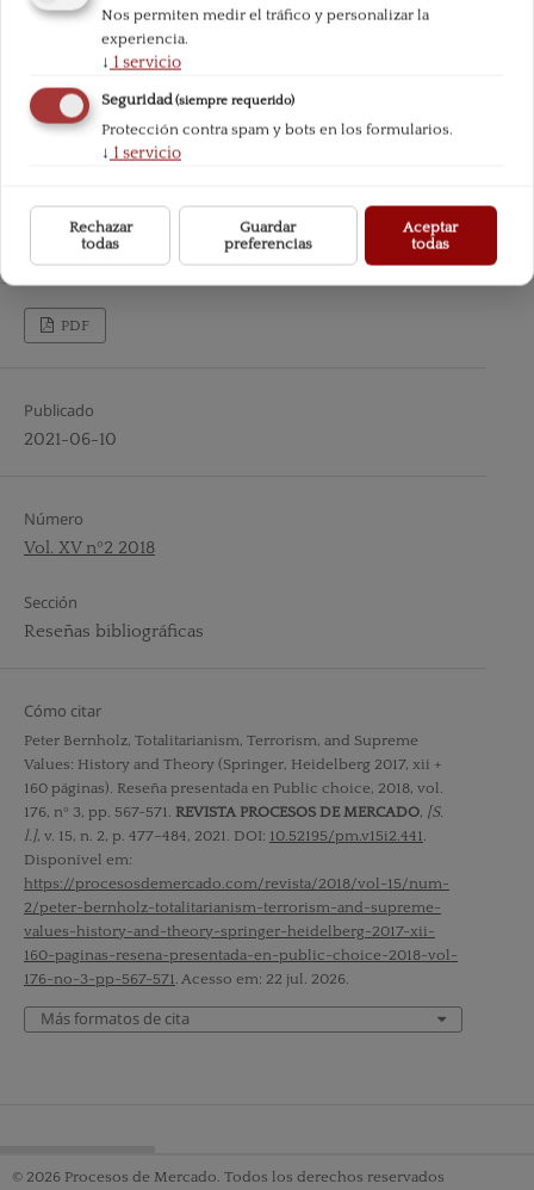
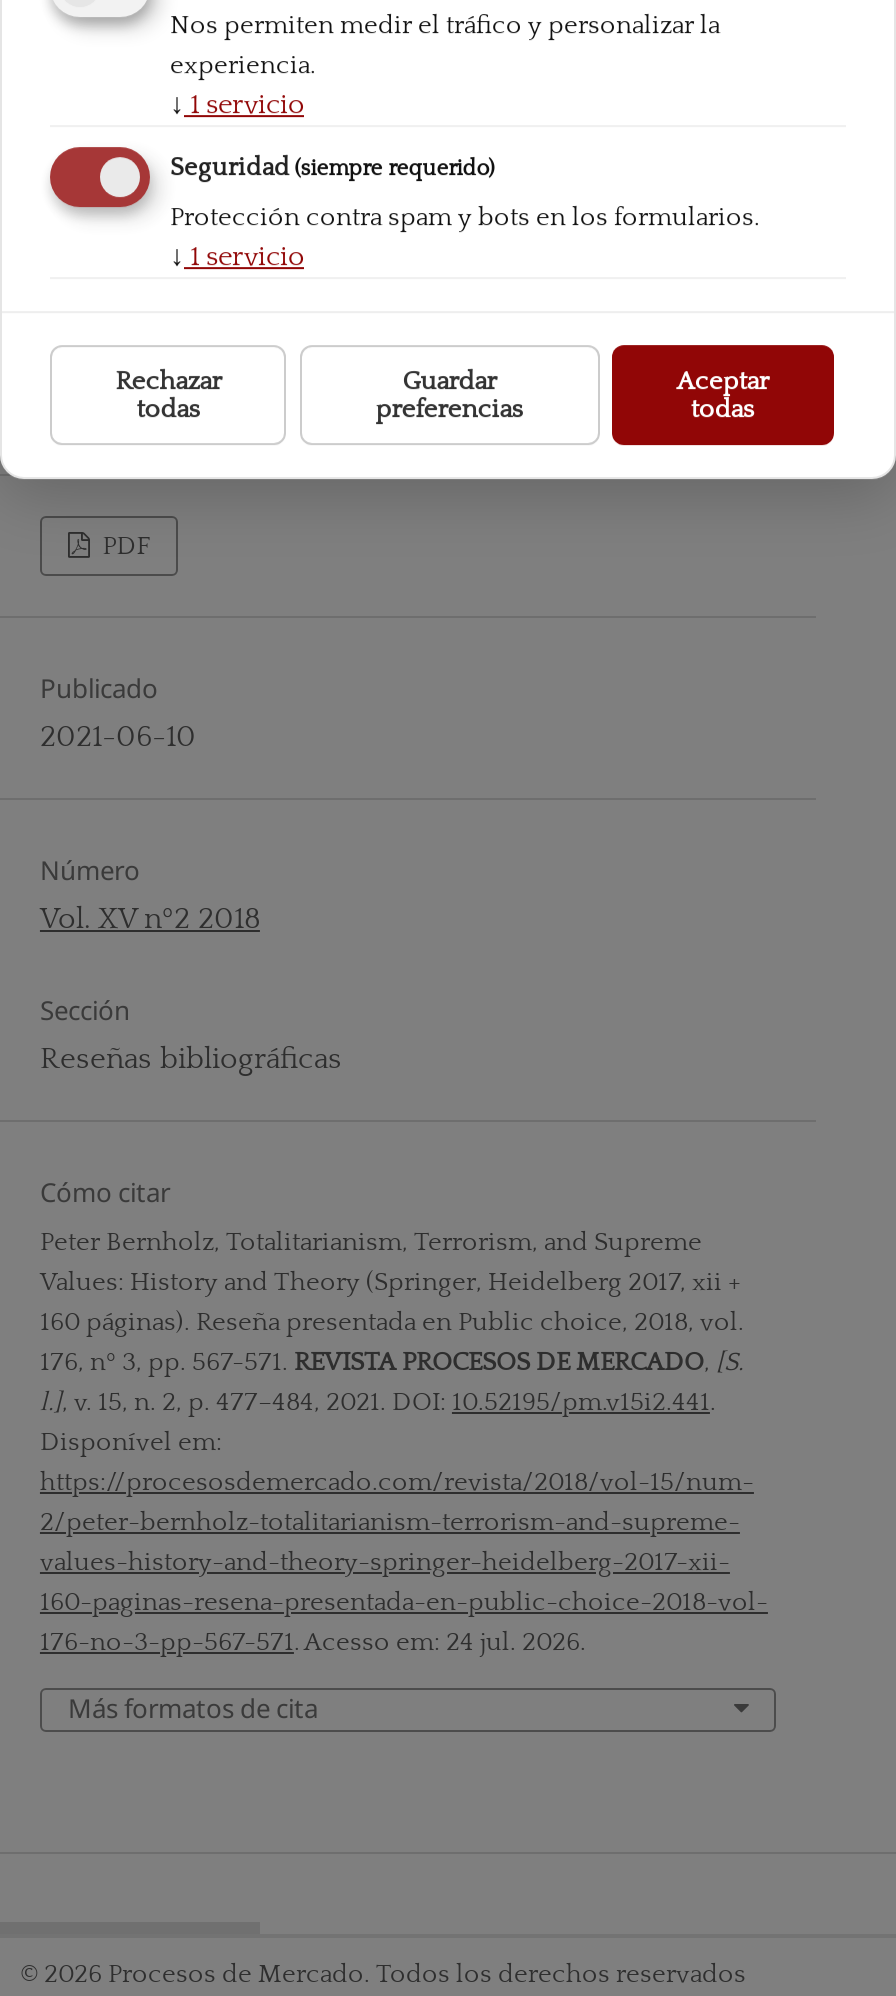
- 176-no-3-pp-567-571. Acesso em: 22 jul. 2026.
+ 176-no-3-pp-567-571. Acesso em: 24 jul. 2026.
